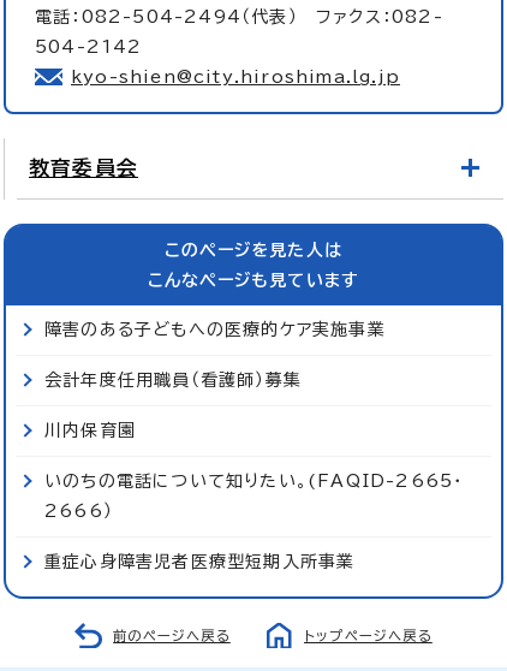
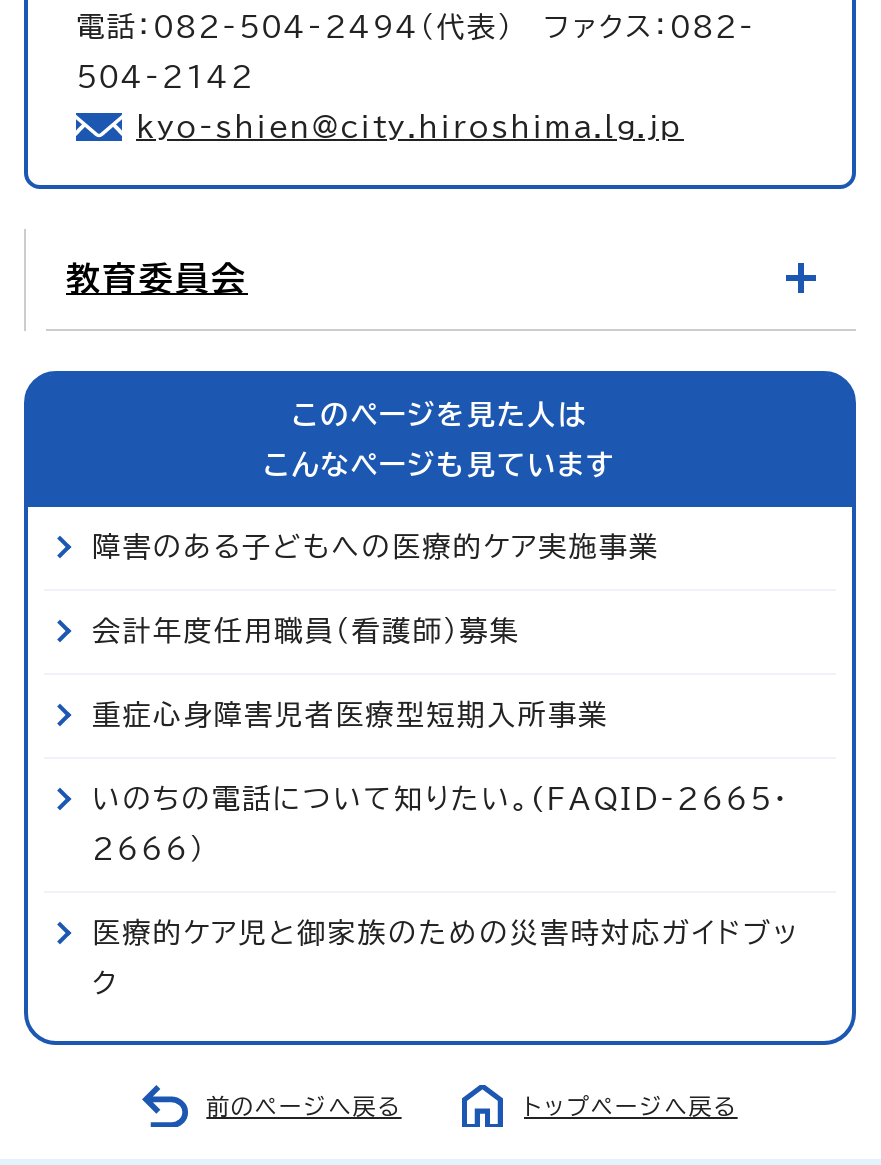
- 川内保育園

+ 医療的ケア児と御家族のための災害時対応ガイドブッ
+ ク

moved up: 重症心身障害児者医療型短期入所事業
